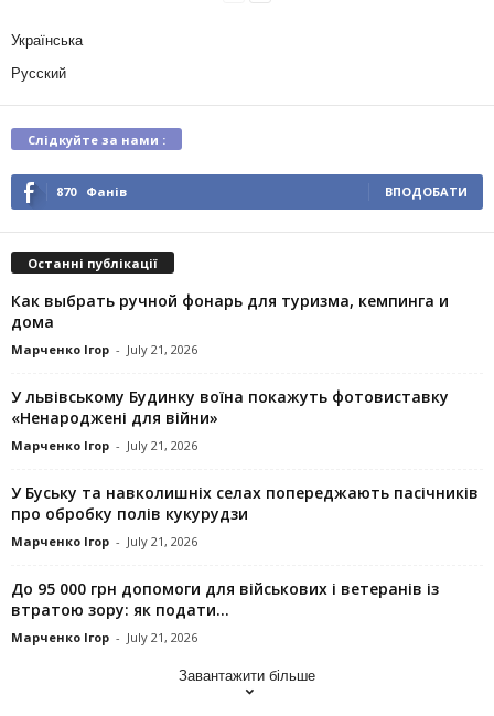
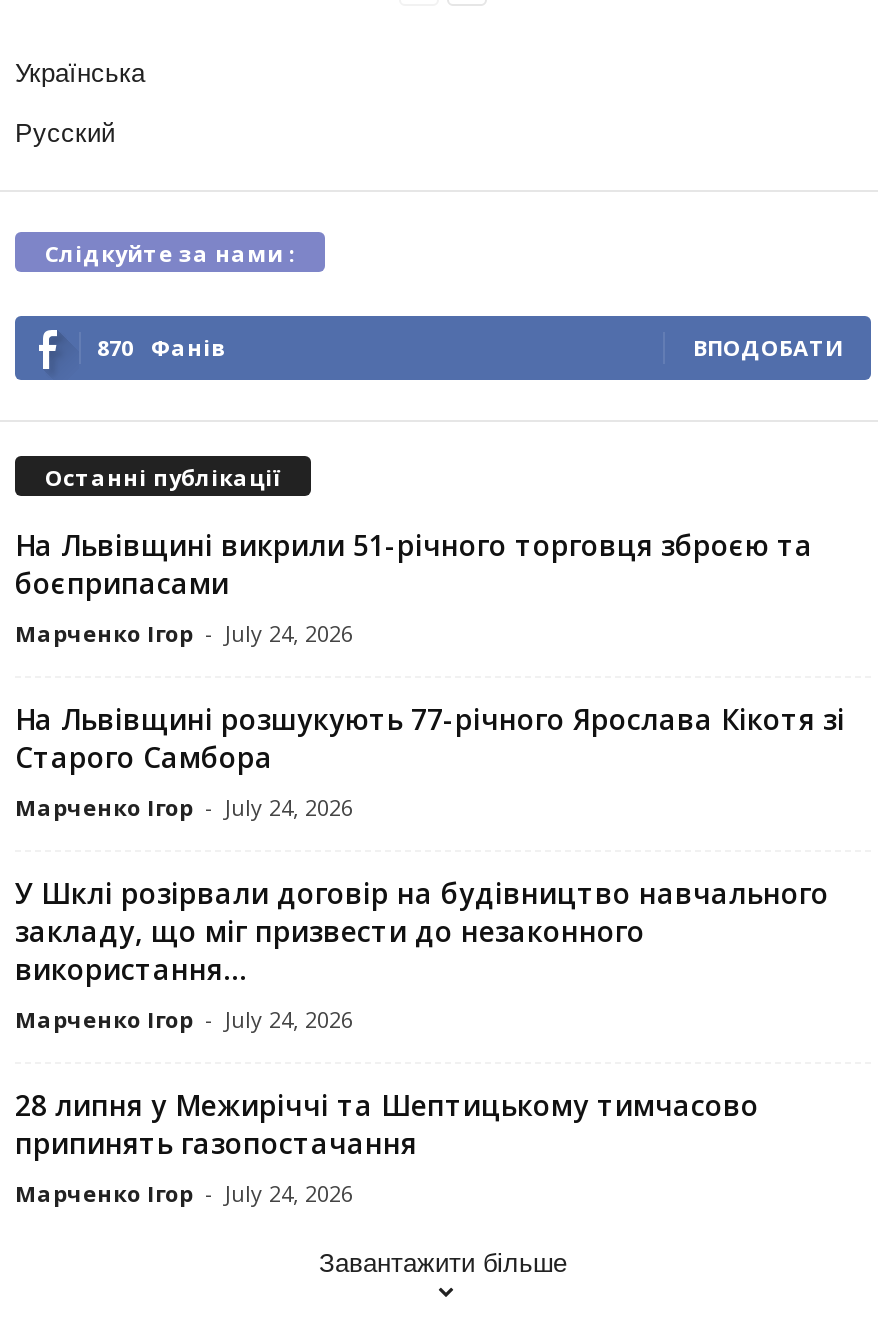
- Как выбрать ручной фонарь для туризма, кемпинга и
- дома
- Марченко Ігор - July 21, 2026
+ На Львівщині викрили 51-річного торговця зброєю та
+ боєприпасами
+ Марченко Ігор - July 24, 2026

- У львівському Будинку воїна покажуть фотовиставку
- «Ненароджені для війни»
- Марченко Ігор - July 21, 2026
+ На Львівщині розшукують 77-річного Ярослава Кікотя зі
+ Старого Самбора
+ Марченко Ігор - July 24, 2026

- У Буську та навколишніх селах попереджають пасічників
- про обробку полів кукурудзи
- Марченко Ігор - July 21, 2026
+ У Шклі розірвали договір на будівництво навчального
+ закладу, що міг призвести до незаконного
+ використання...
+ Марченко Ігор - July 24, 2026

- До 95 000 грн допомоги для військових і ветеранів із
- втратою зору: як подати...
- Марченко Ігор - July 21, 2026
+ 28 липня у Межиріччі та Шептицькому тимчасово
+ припинять газопостачання
+ Марченко Ігор - July 24, 2026
